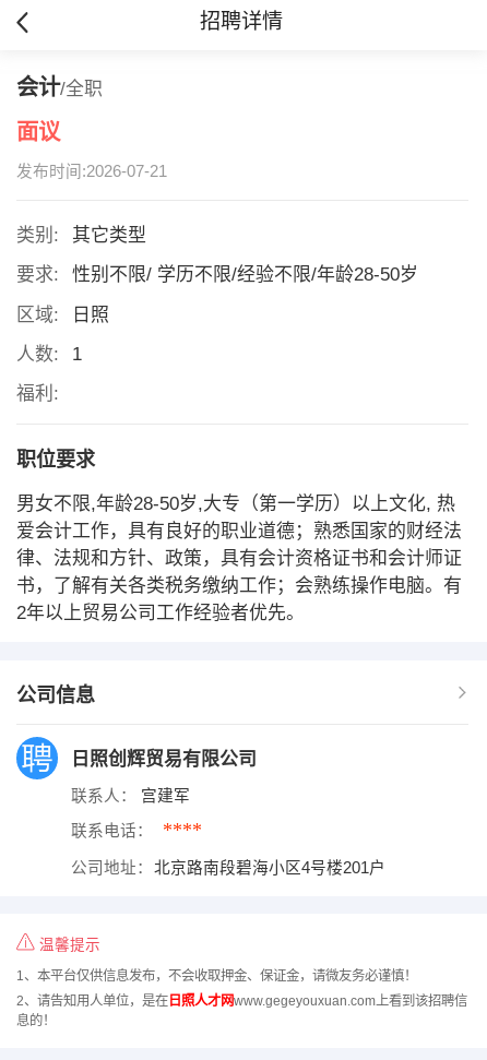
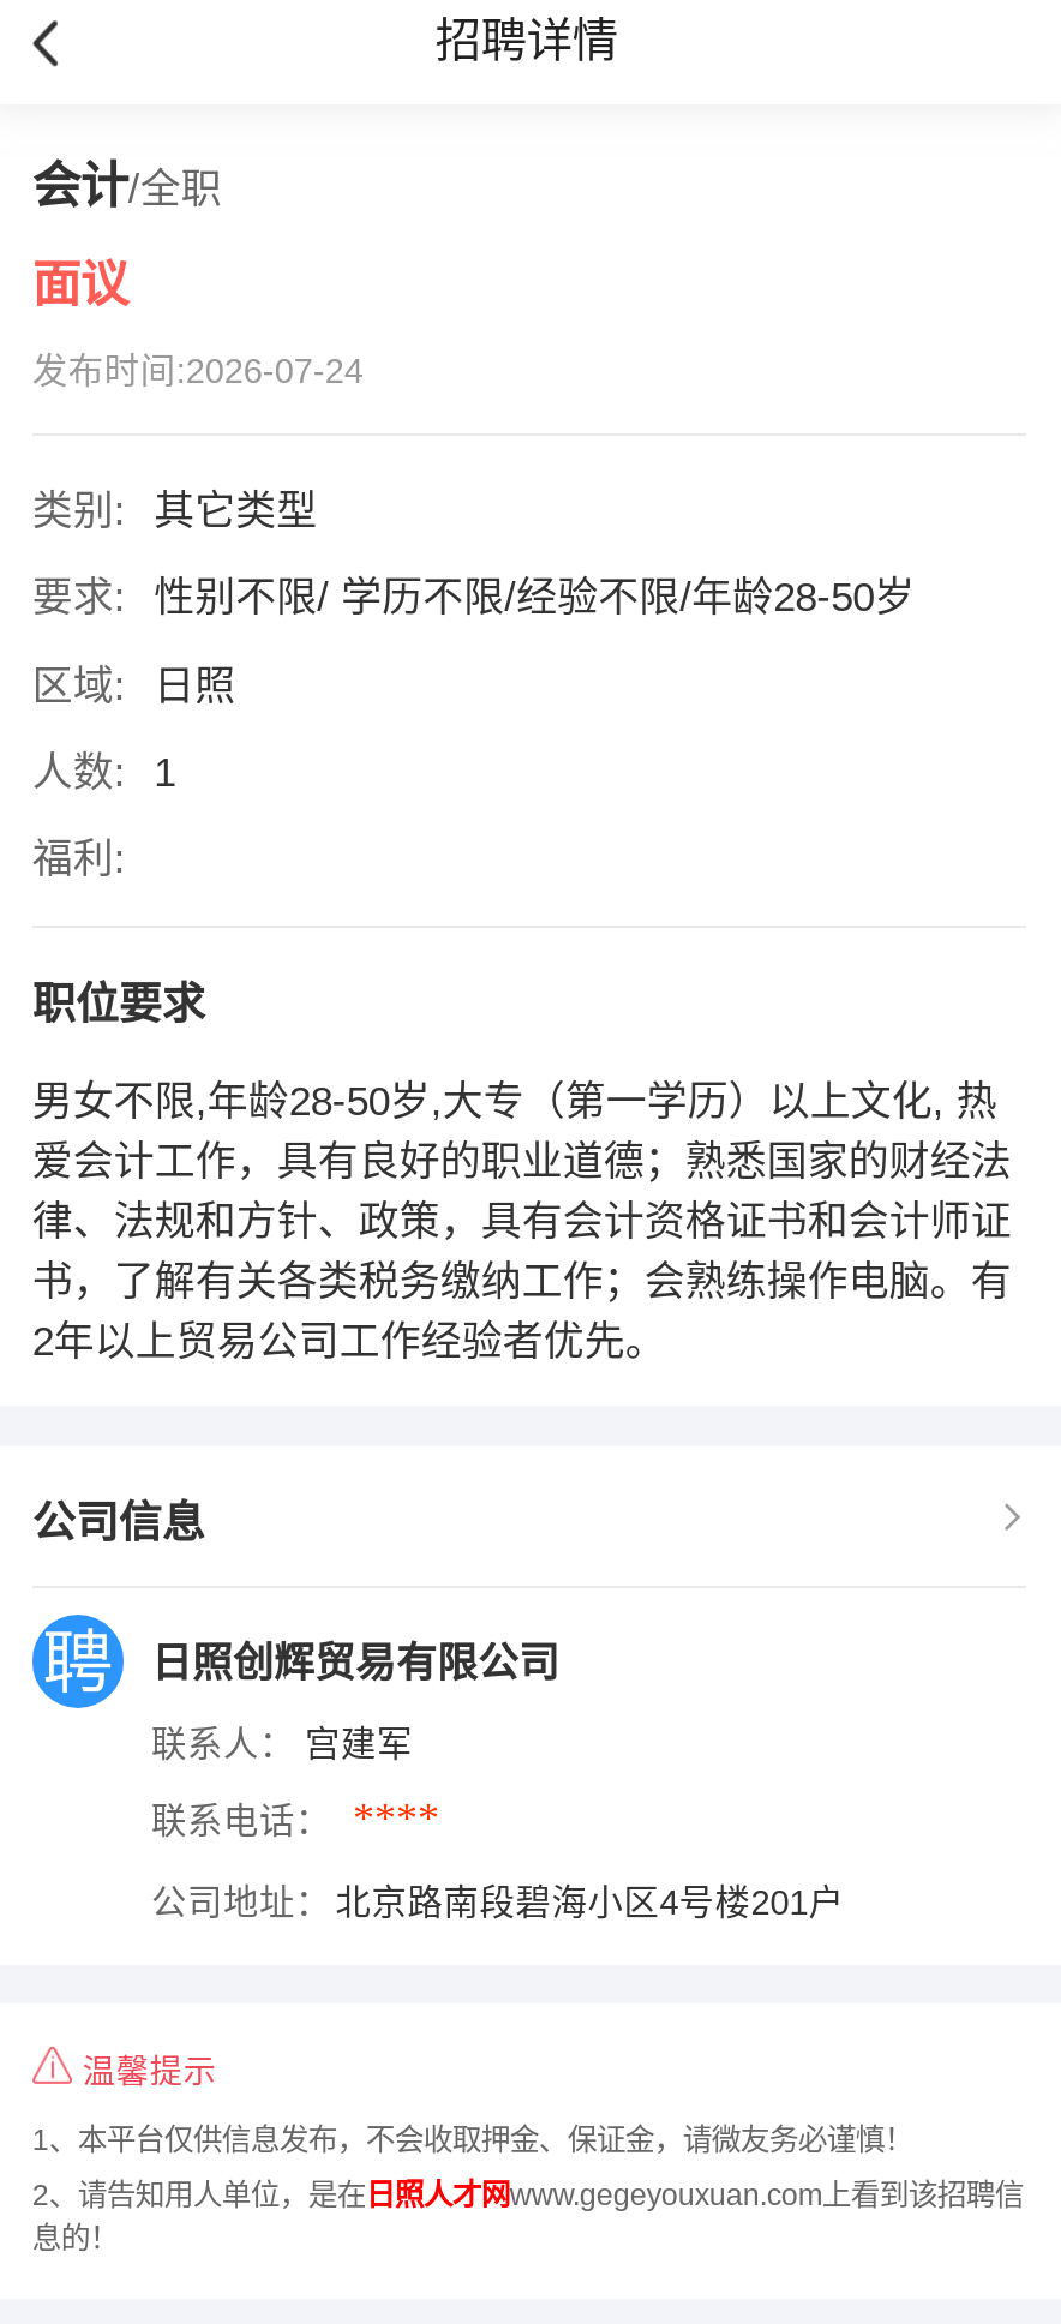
- 发布时间:2026-07-21
+ 发布时间:2026-07-24
